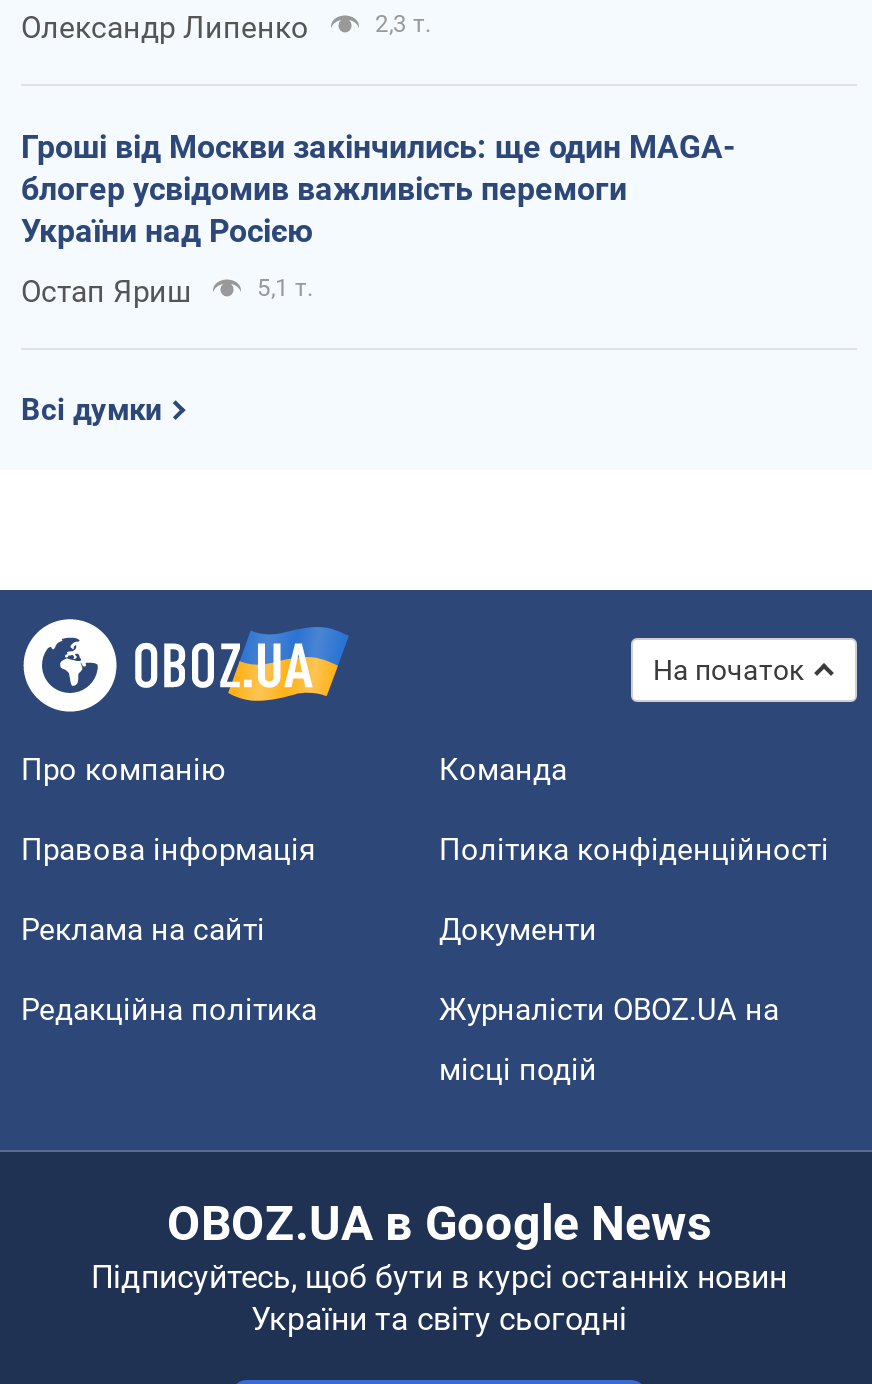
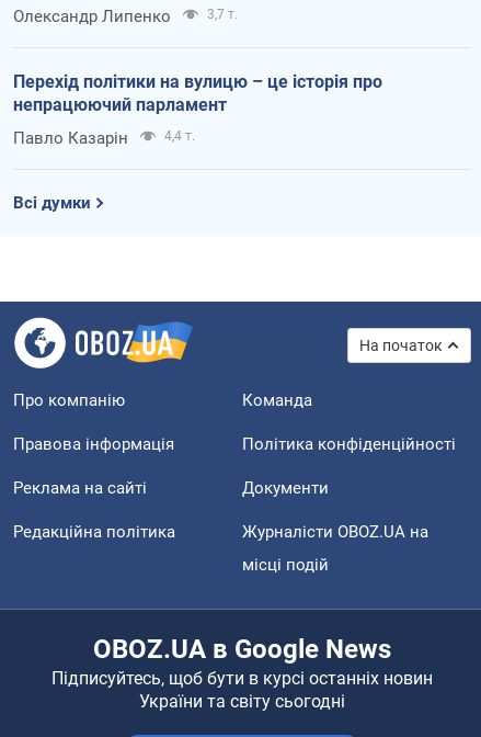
- 2,3 т.
+ 3,7 т.

- Гроші від Москви закінчились: ще один MAGA-
- блогер усвідомив важливість перемоги
- України над Росією
+ Перехід політики на вулицю – це історія про
+ непрацюючий парламент

- Остап Яриш
- 5,1 т.
+ Павло Казарін
+ 4,4 т.
